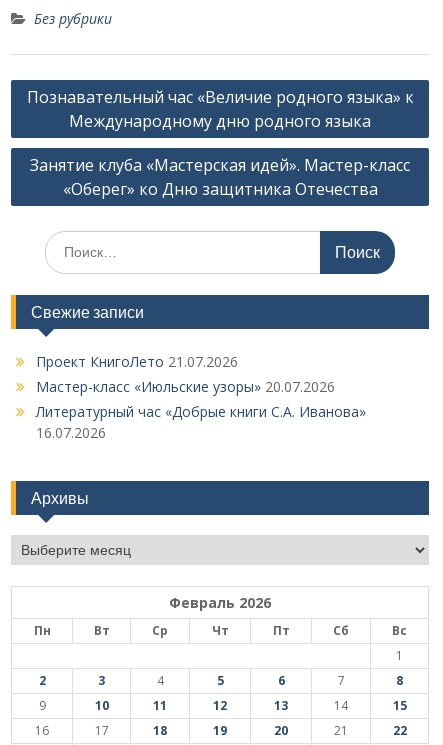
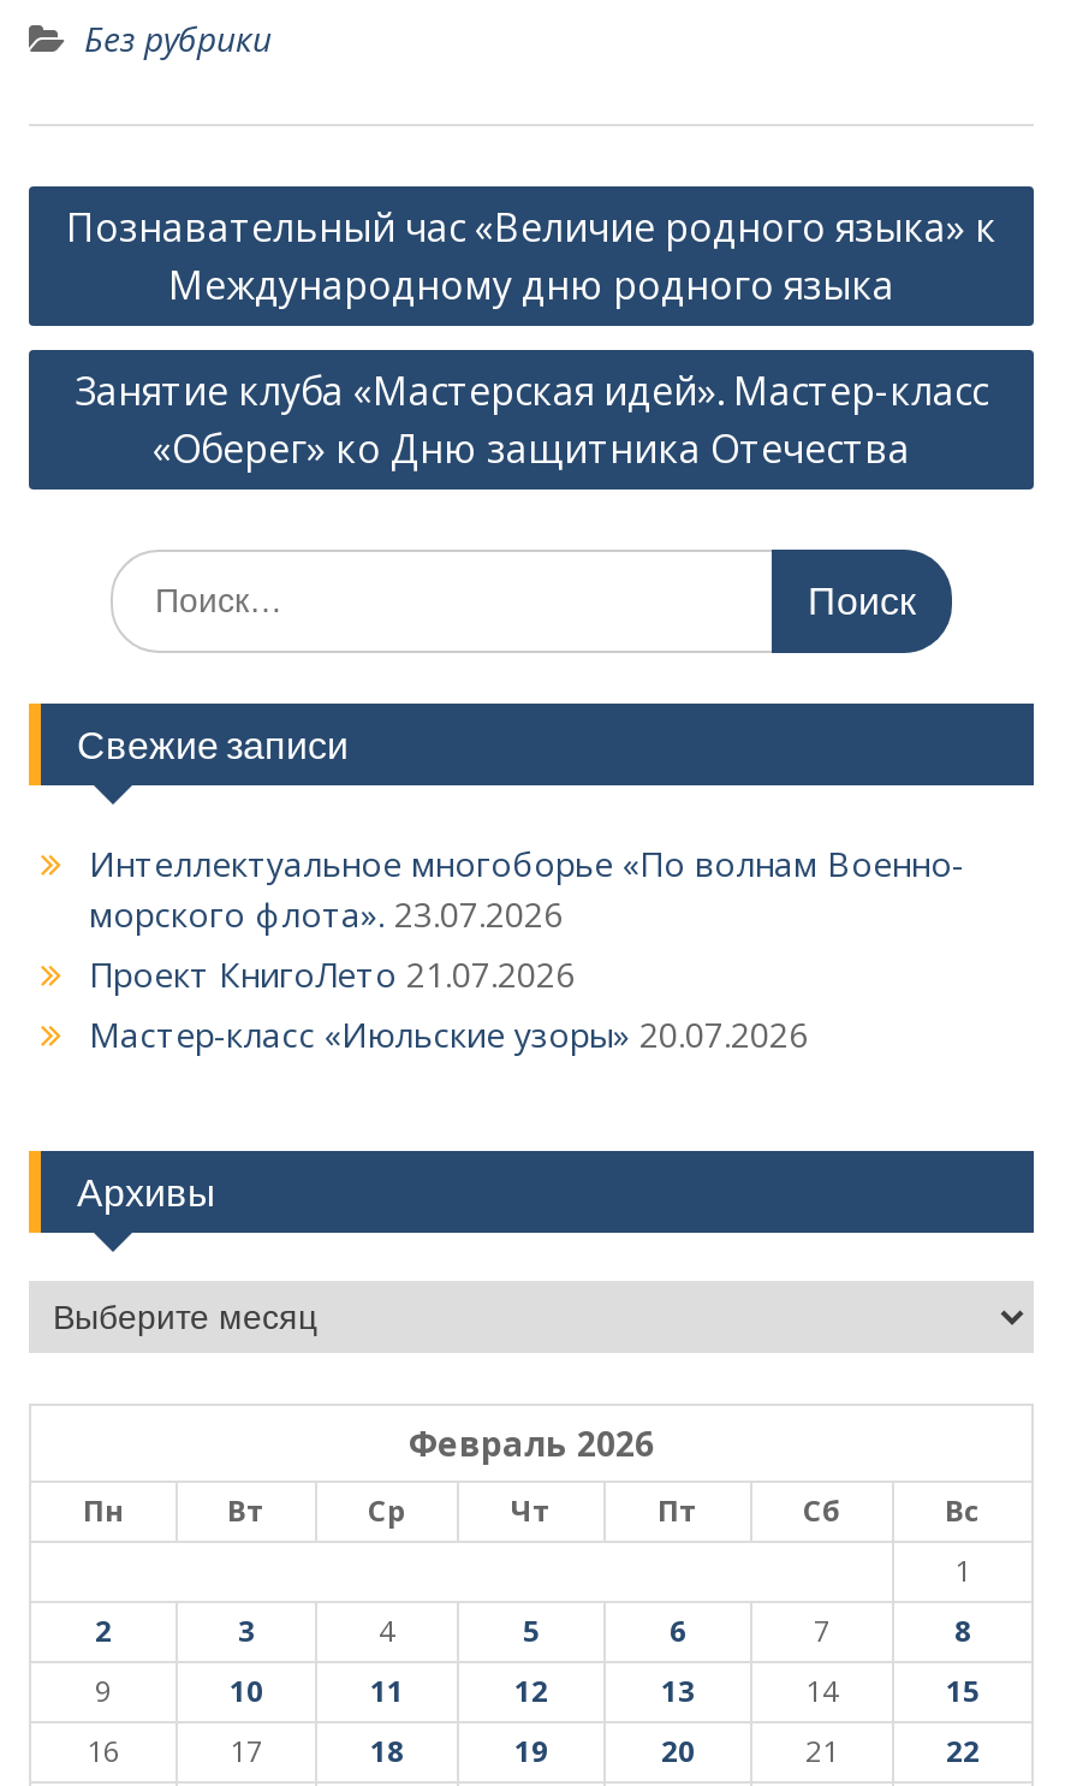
+ Интеллектуальное многоборье «По волнам Военно-
+ морского флота». 23.07.2026

moved down: Проект КнигоЛето 21.07.2026 | Мастер-класс «Июльские узоры» 20.07.2026

- Литературный час «Добрые книги С.А. Иванова»
- 16.07.2026
